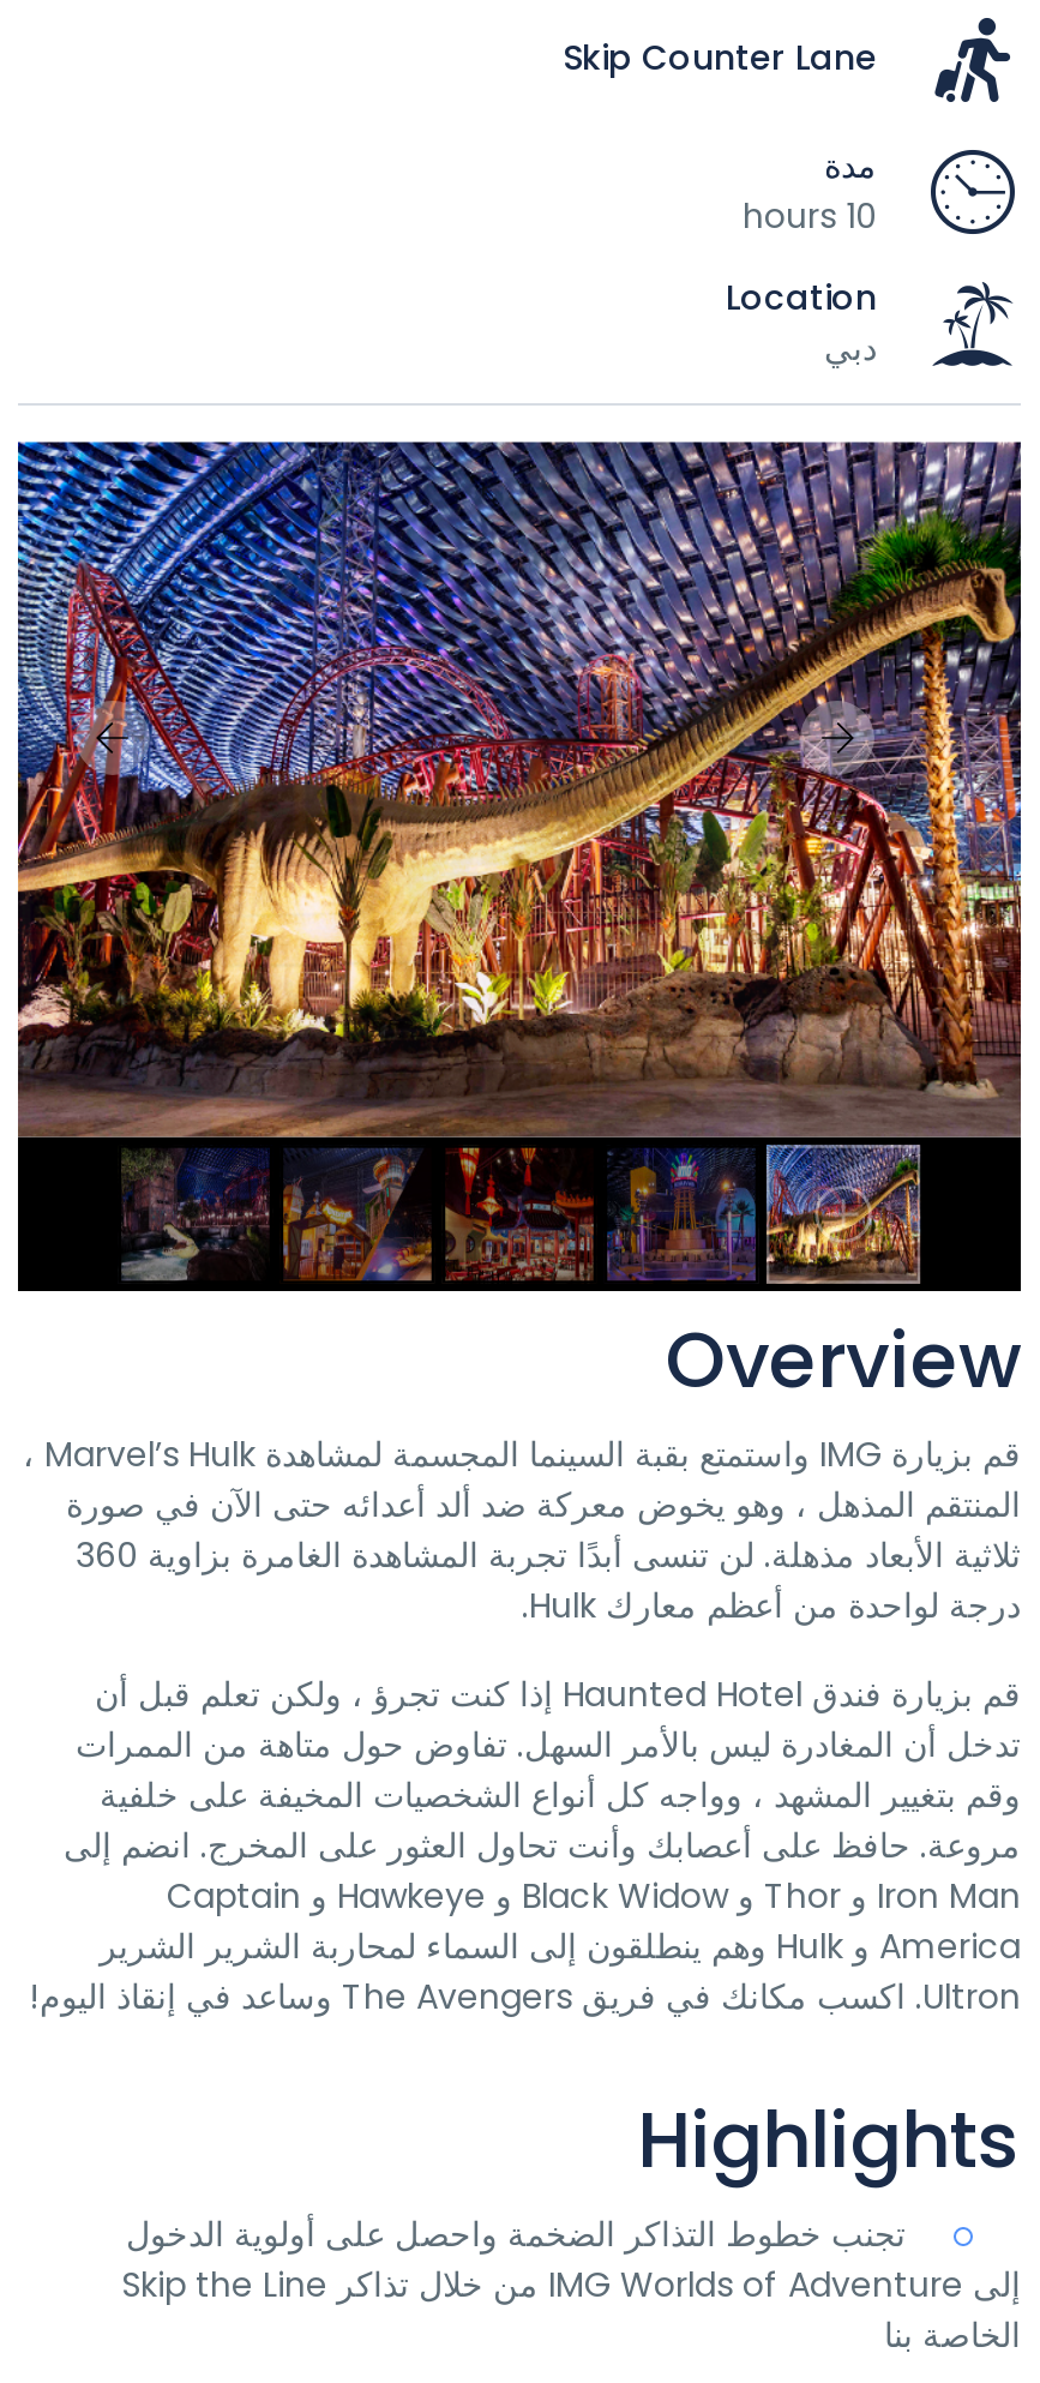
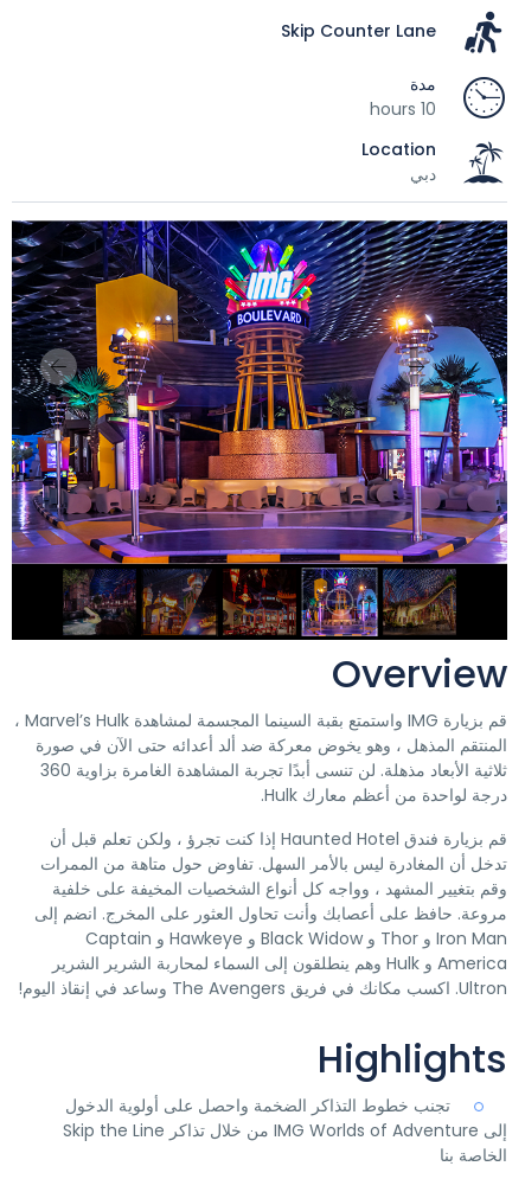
- [image]
+ [image]
